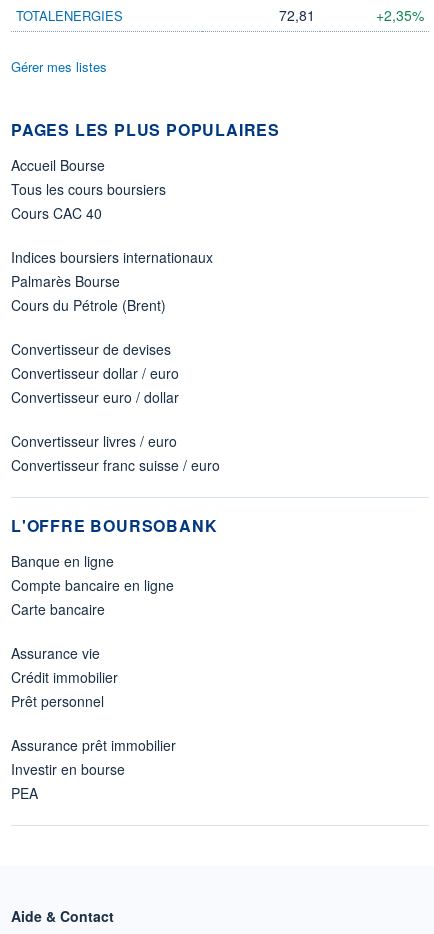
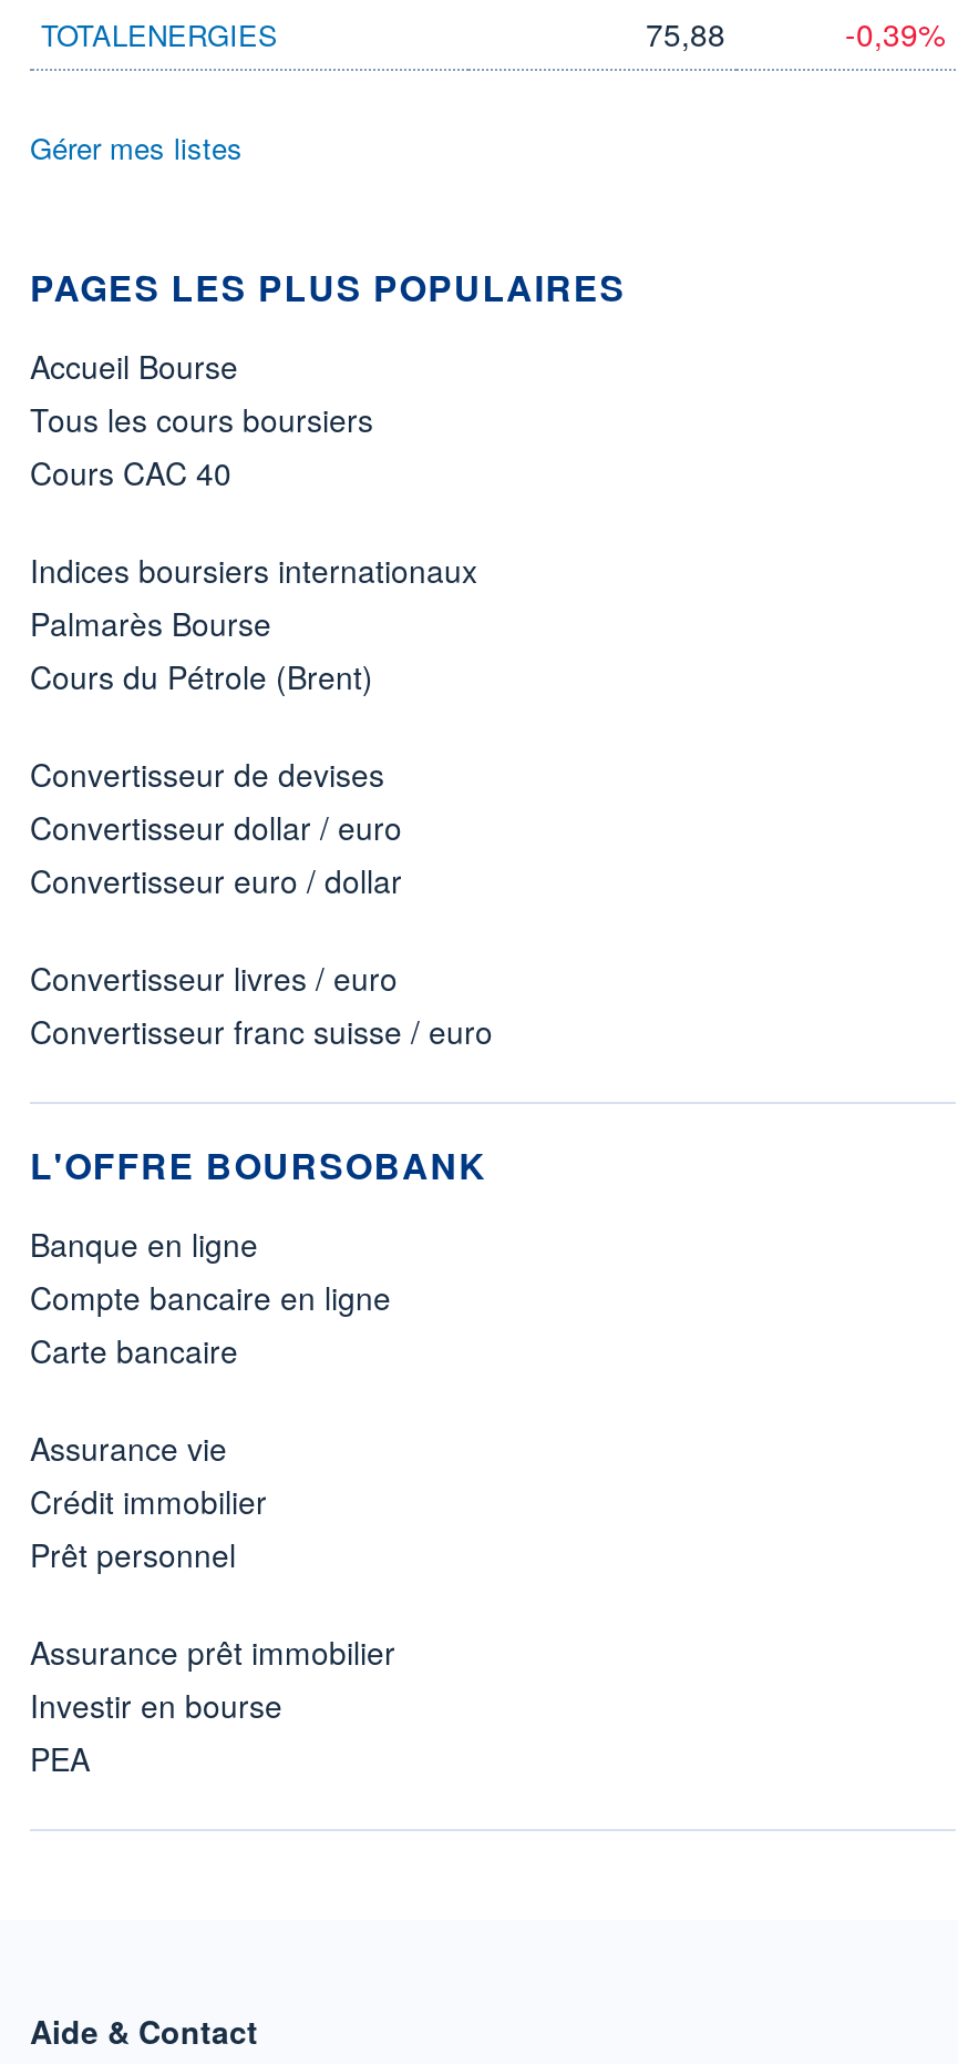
- 72,81
+ 75,88

- +2,35%
+ -0,39%
